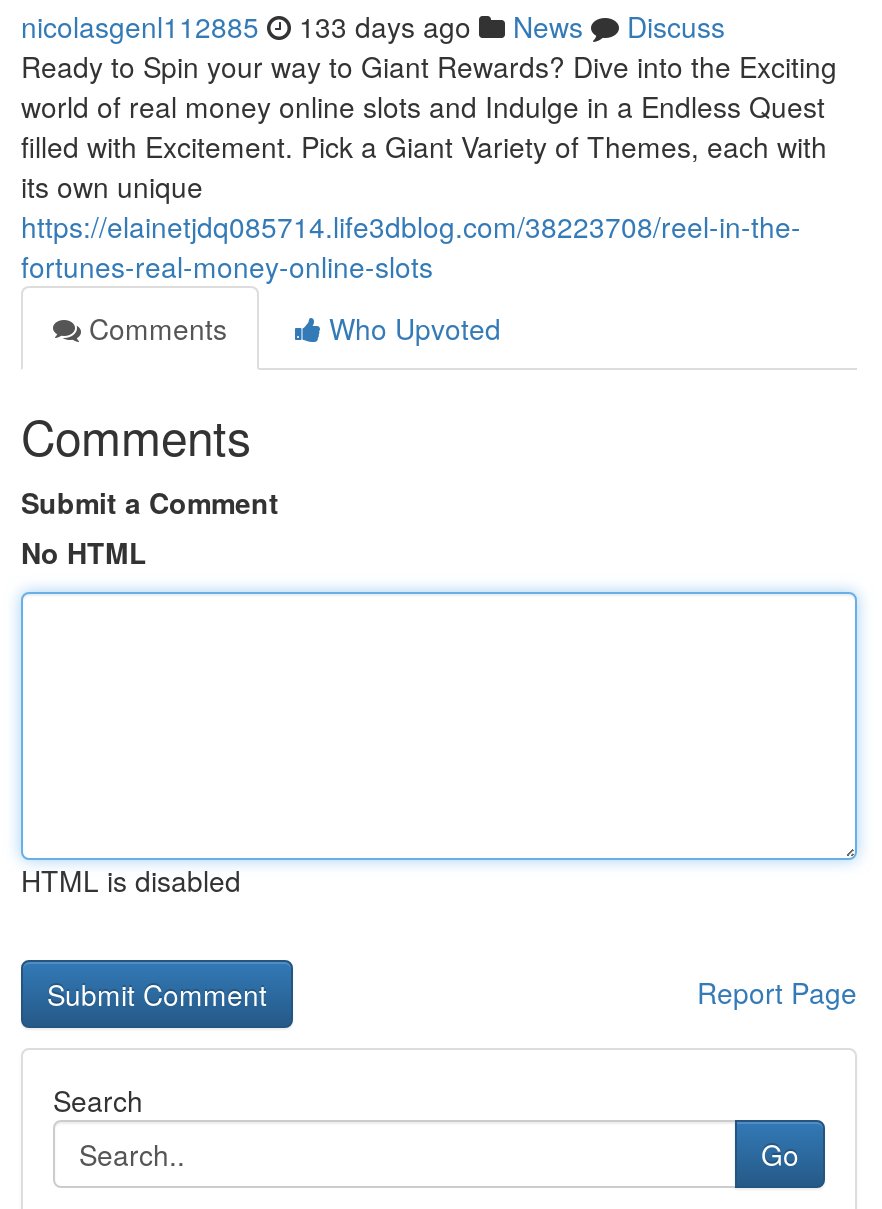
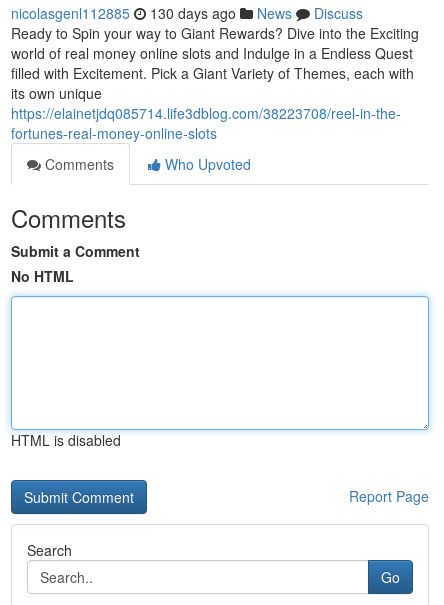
- nicolasgenl112885 133 days ago News Discuss
+ nicolasgenl112885 130 days ago News Discuss
